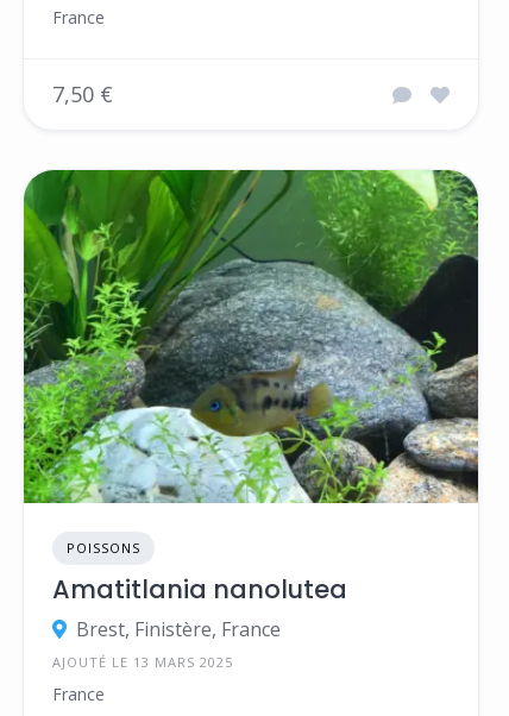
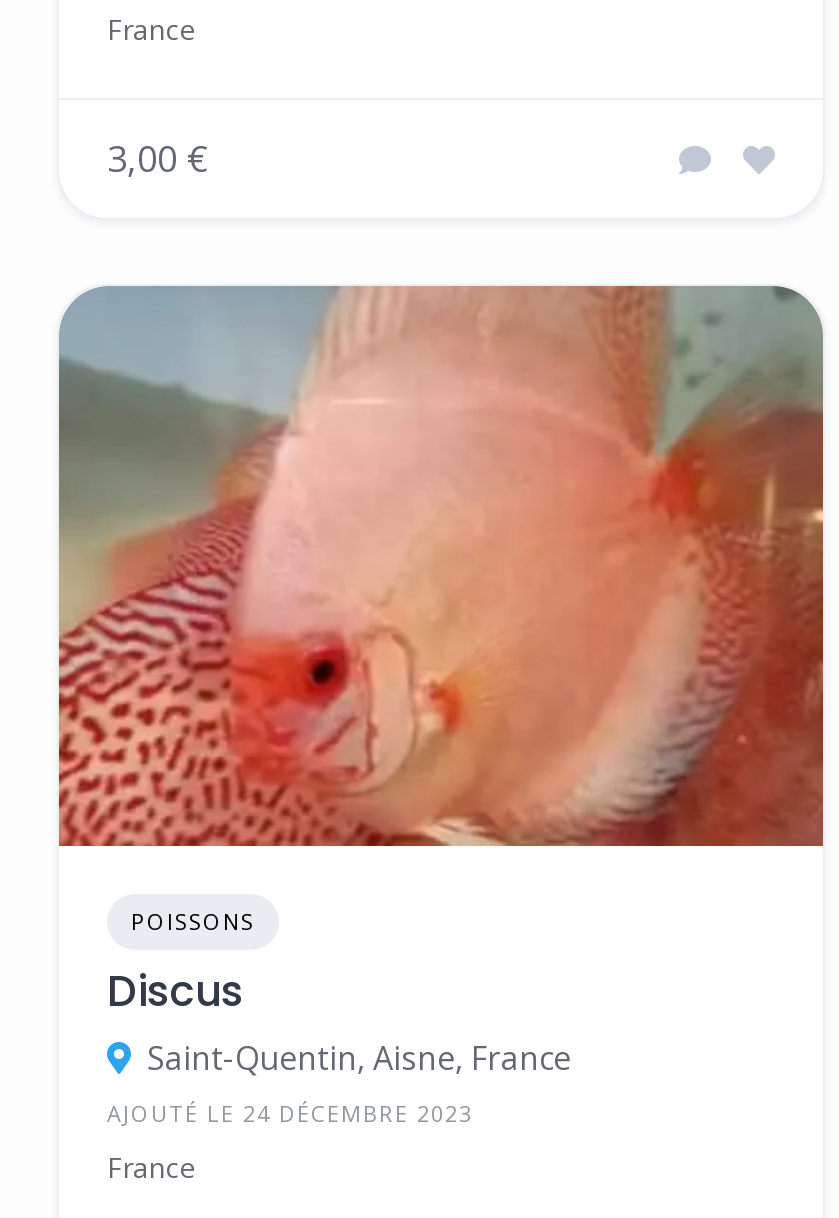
- 7,50 €
+ 3,00 €

- [image]
+ [image]

- Amatitlania nanolutea
- Brest, Finistère, France
- AJOUTÉ LE 13 MARS 2025
+ Discus
+ Saint-Quentin, Aisne, France
+ AJOUTÉ LE 24 DÉCEMBRE 2023
